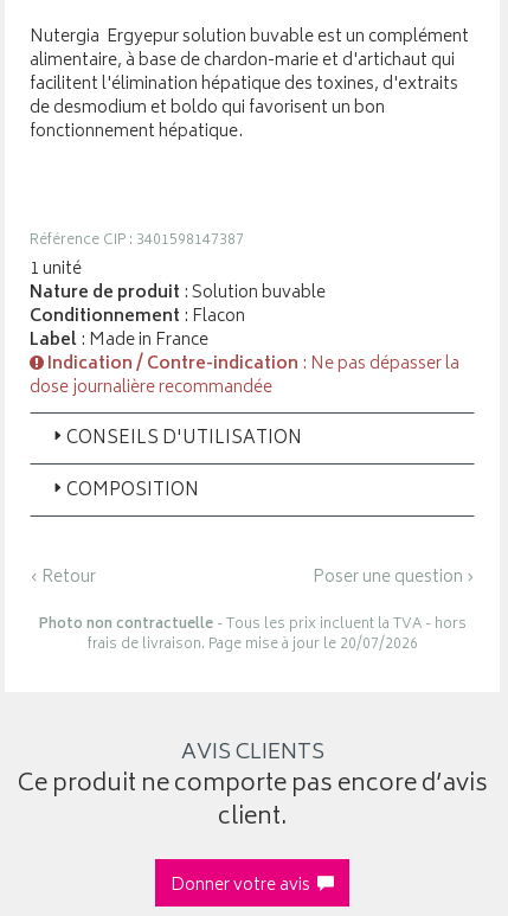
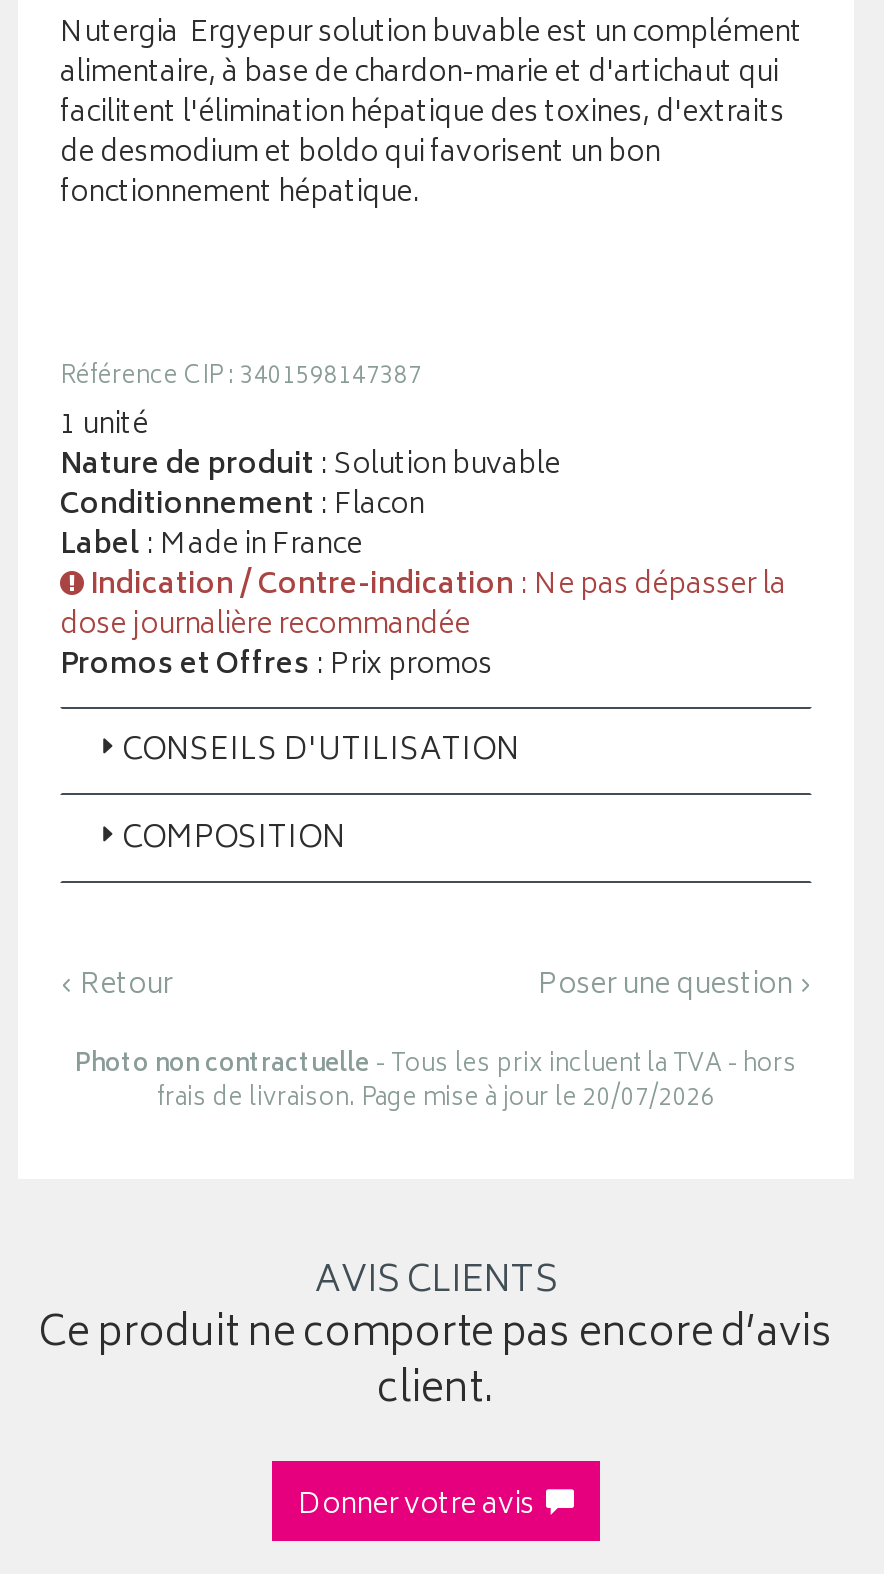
+ Promos et Offres: Prix promos
